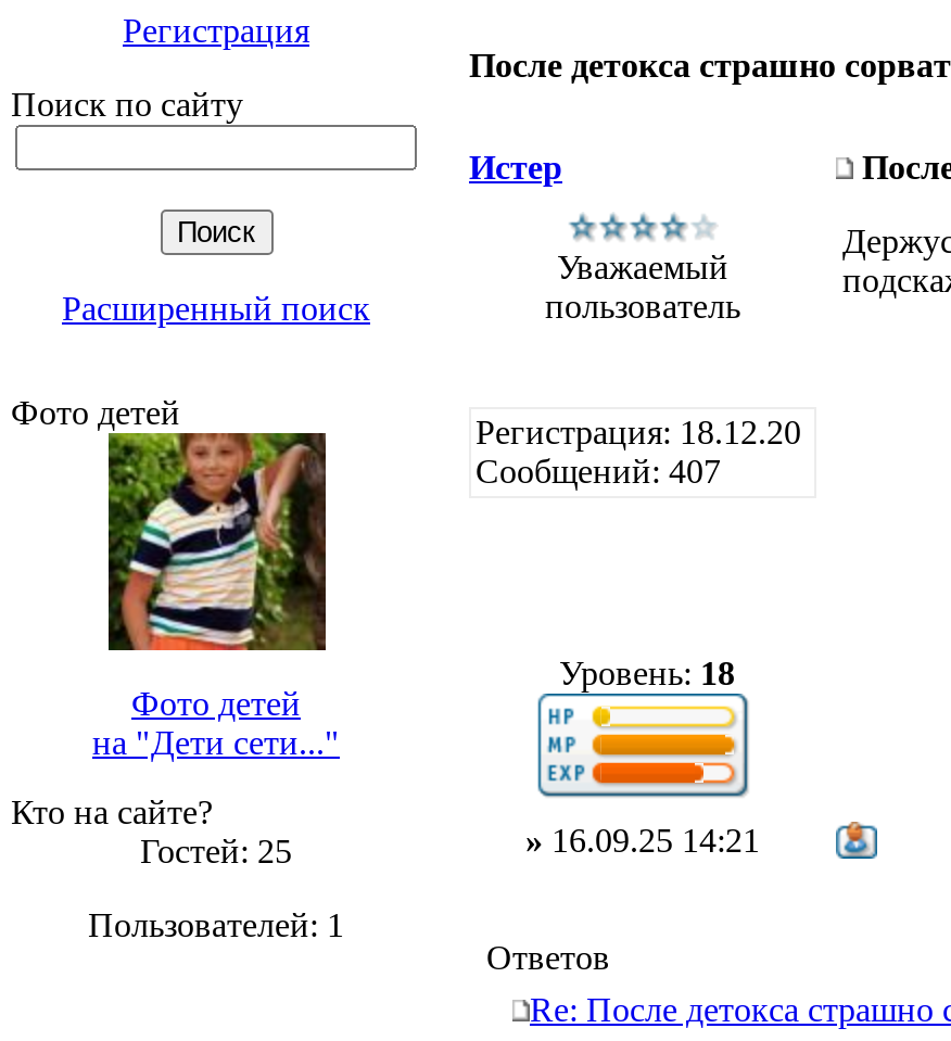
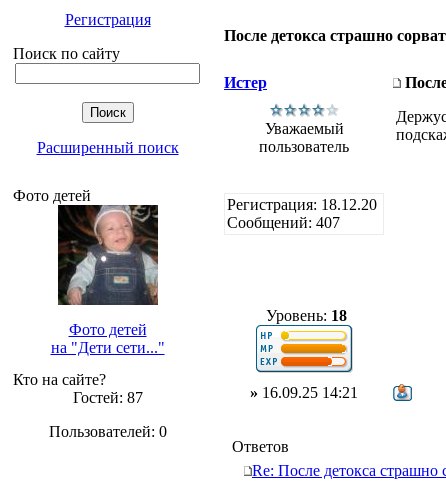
- [image]
+ [image]

- Гостей: 25
+ Гостей: 87

- Пользователей: 1
+ Пользователей: 0
